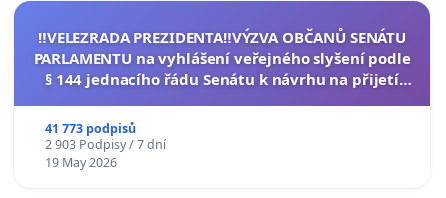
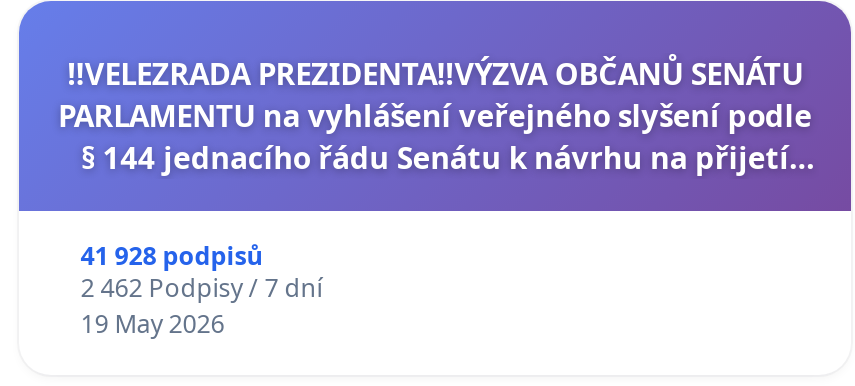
- 41 773 podpisů
+ 41 928 podpisů

- 2 903 Podpisy / 7 dní
+ 2 462 Podpisy / 7 dní
